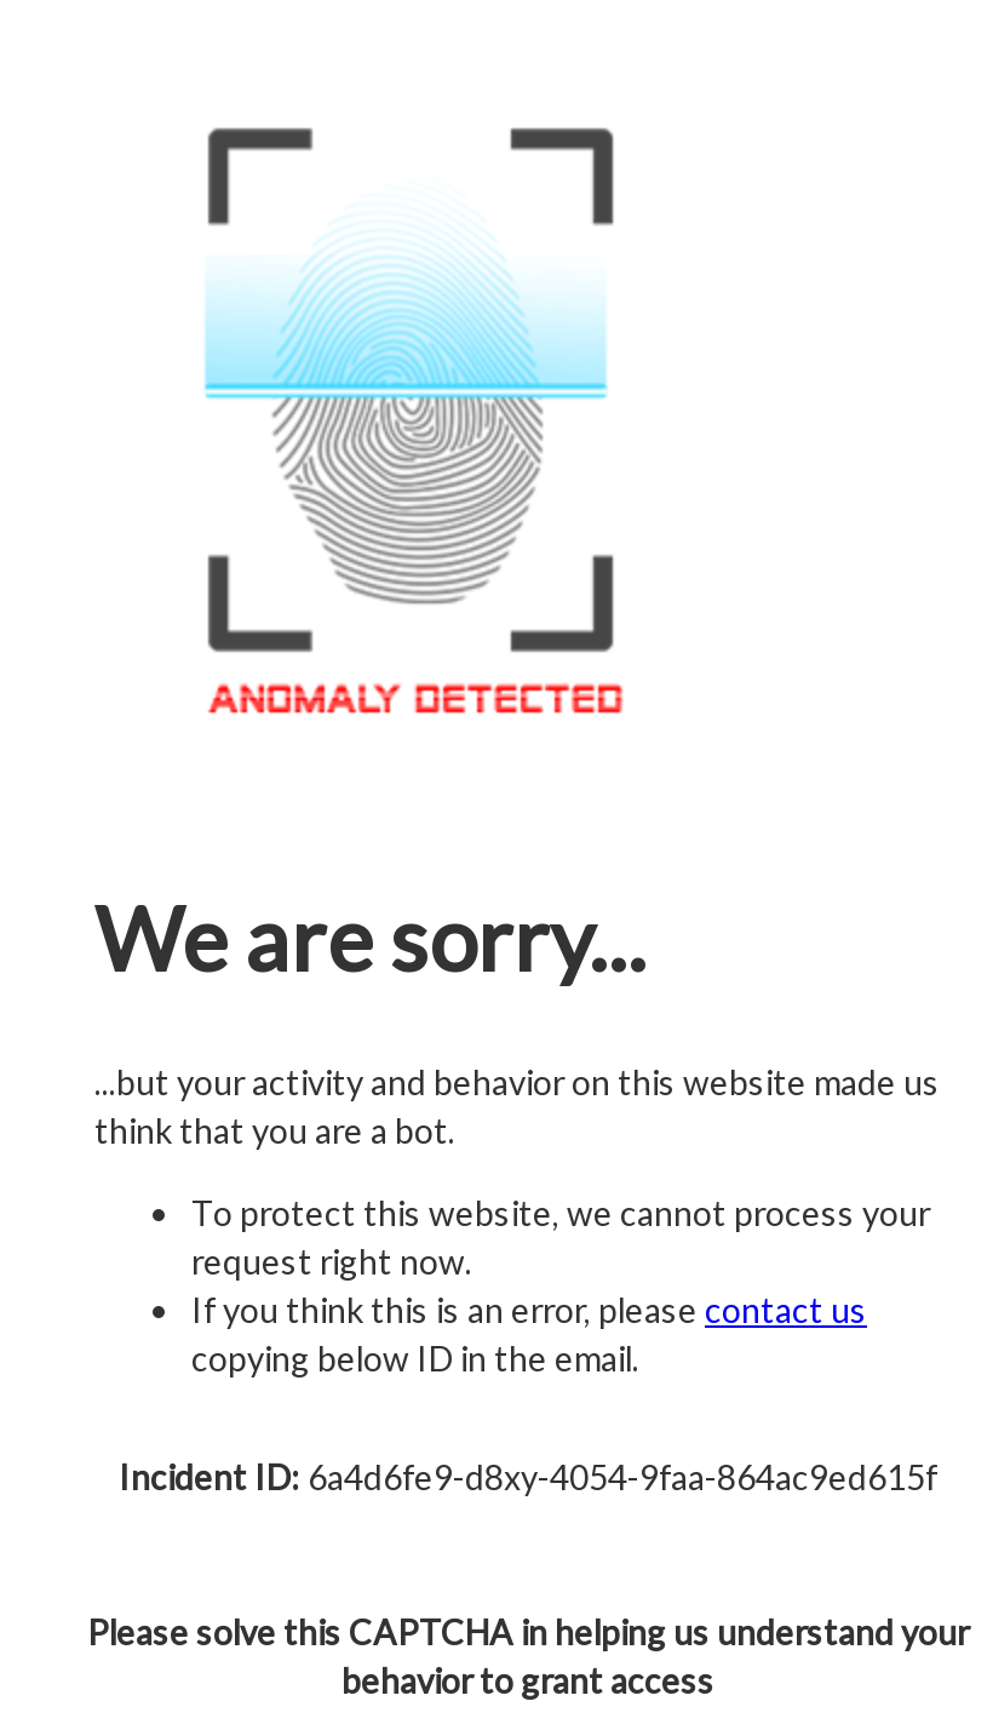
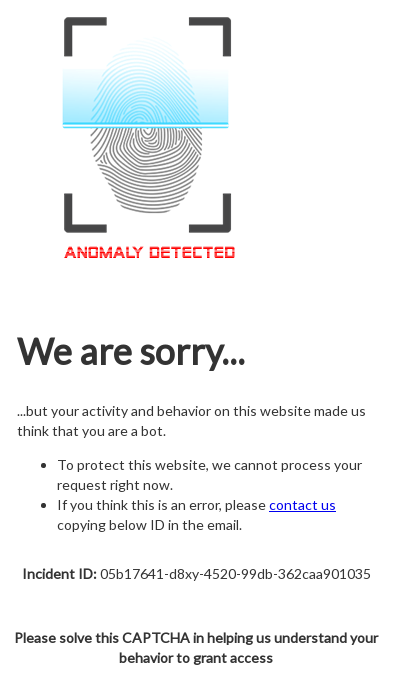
- Incident ID: 6a4d6fe9-d8xy-4054-9faa-864ac9ed615f
+ Incident ID: 05b17641-d8xy-4520-99db-362caa901035
